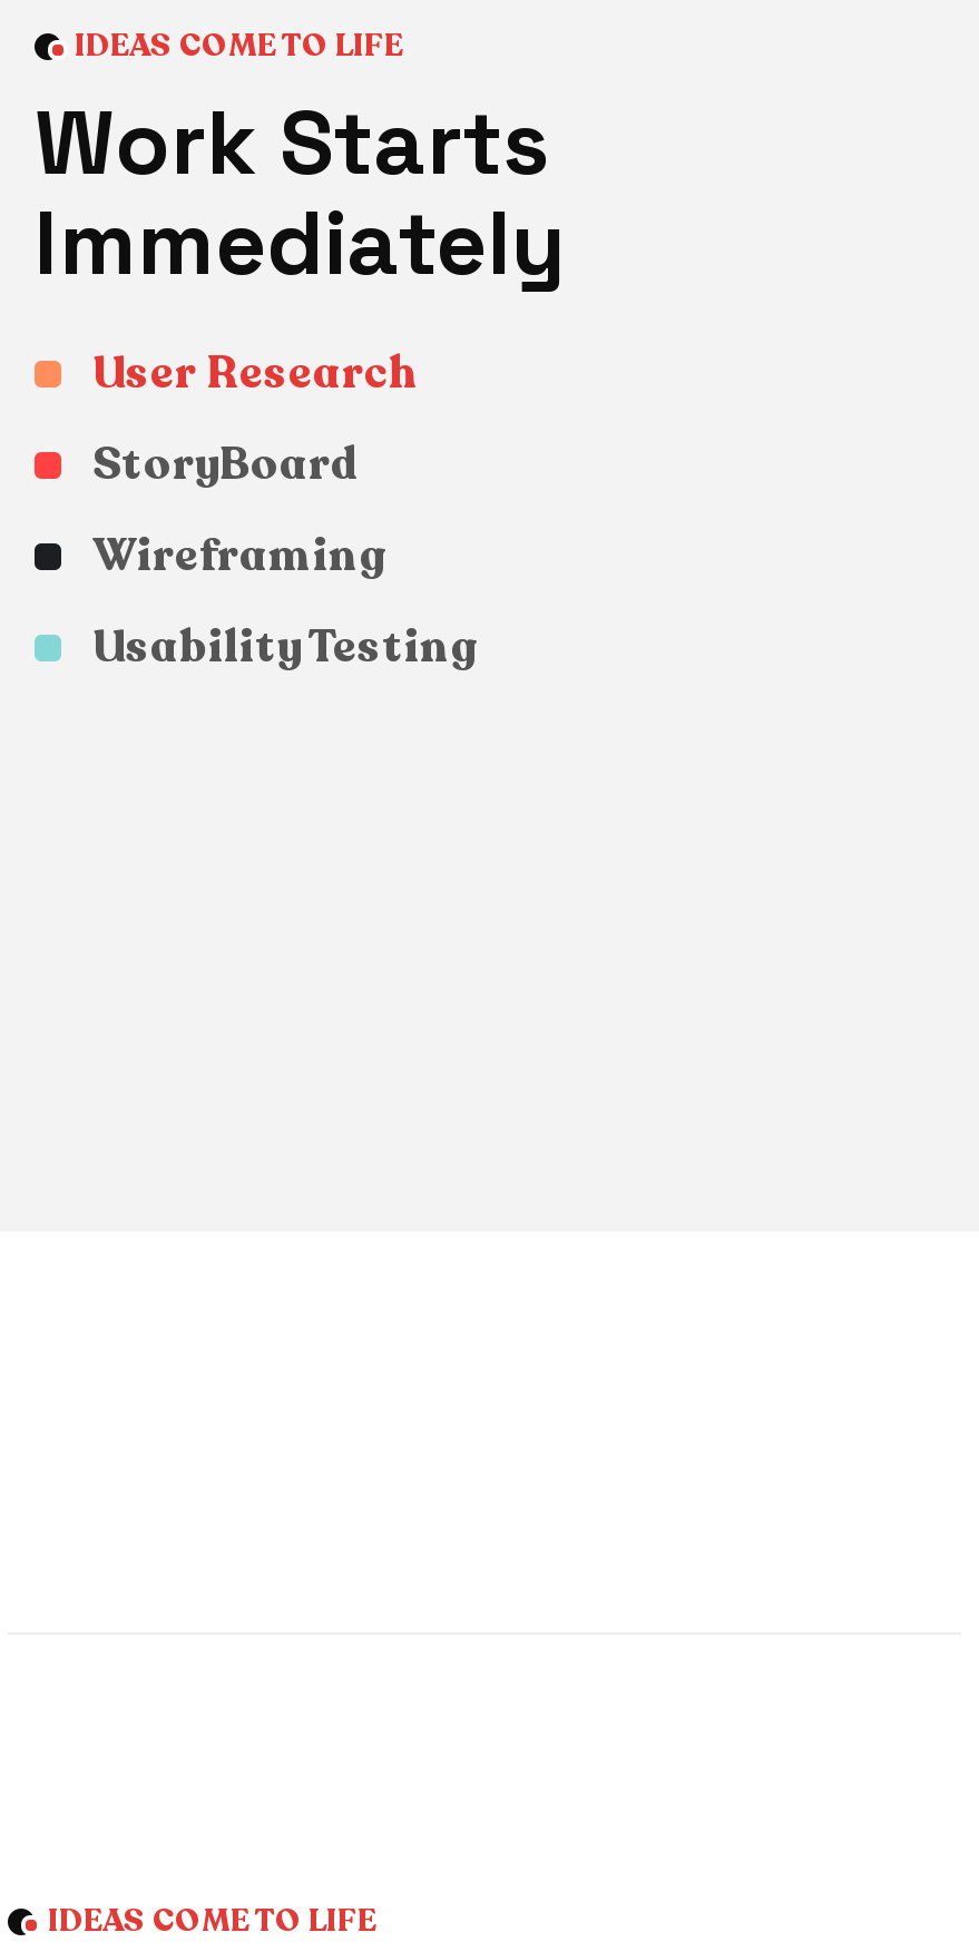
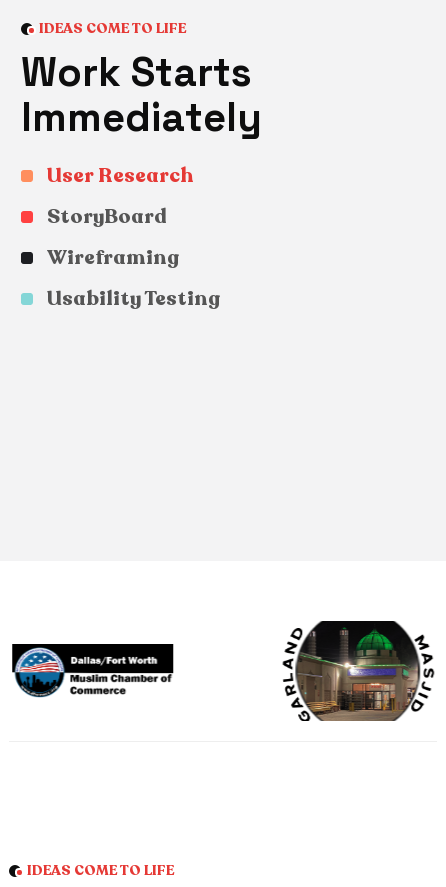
+ [image]

+ [image]
